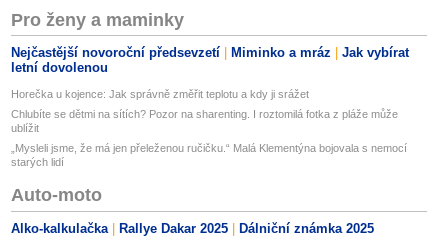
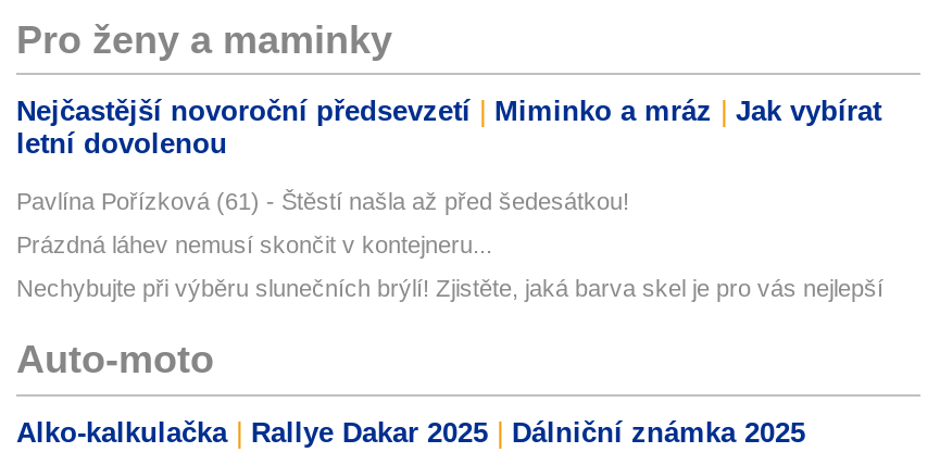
- Horečka u kojence: Jak správně změřit teplotu a kdy ji srážet
+ Pavlína Pořízková (61) - Štěstí našla až před šedesátkou!

- Chlubíte se dětmi na sítích? Pozor na sharenting. I roztomilá fotka z pláže může
- ublížit
+ Prázdná láhev nemusí skončit v kontejneru...

- „Mysleli jsme, že má jen přeleženou ručičku.“ Malá Klementýna bojovala s nemocí
- starých lidí
+ Nechybujte při výběru slunečních brýlí! Zjistěte, jaká barva skel je pro vás nejlepší
